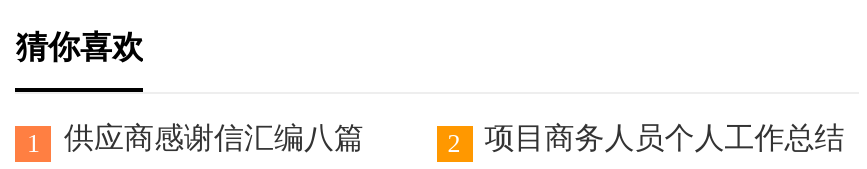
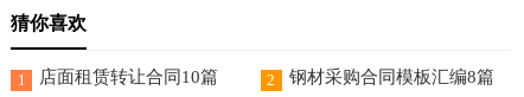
- 供应商感谢信汇编八篇
+ 店面租赁转让合同10篇

- 项目商务人员个人工作总结
+ 钢材采购合同模板汇编8篇
